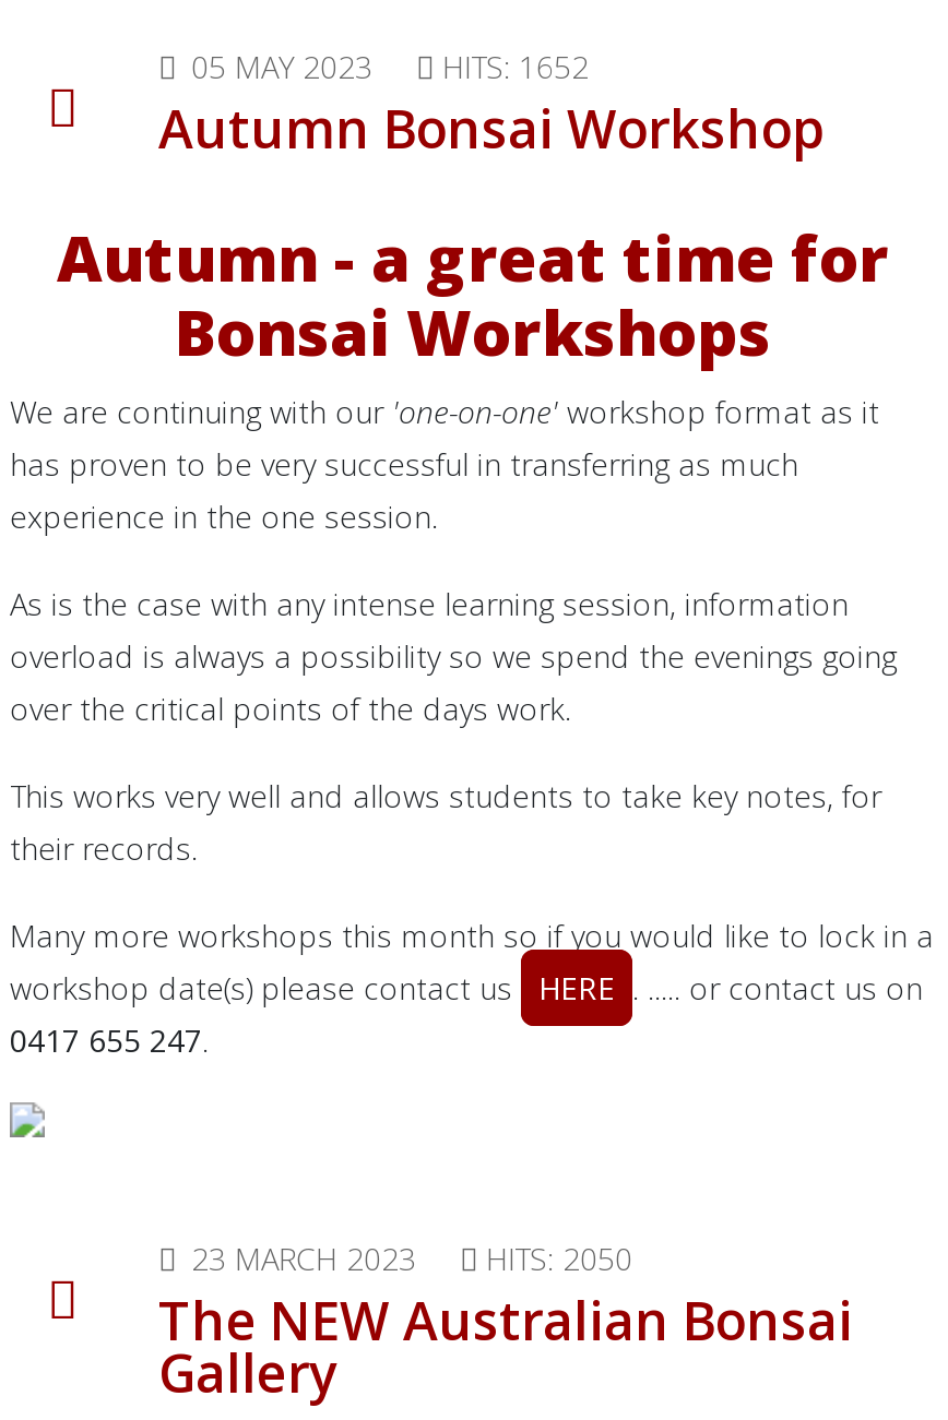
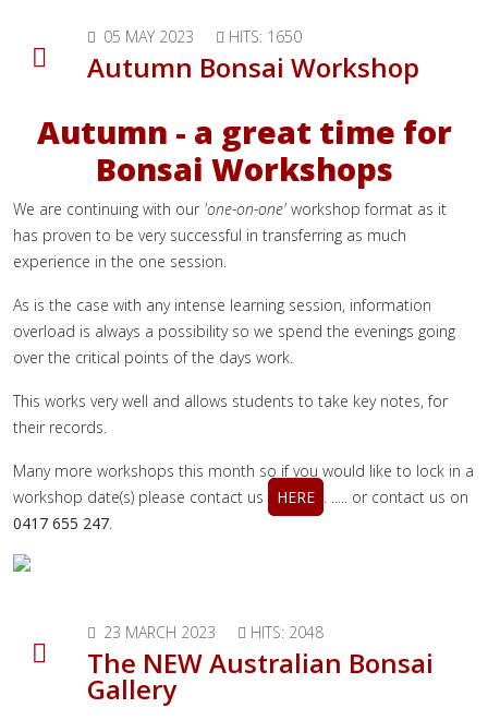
- 05 MAY 2023 HITS: 1652
+ 05 MAY 2023 HITS: 1650

- 23 MARCH 2023 HITS: 2050
+ 23 MARCH 2023 HITS: 2048
